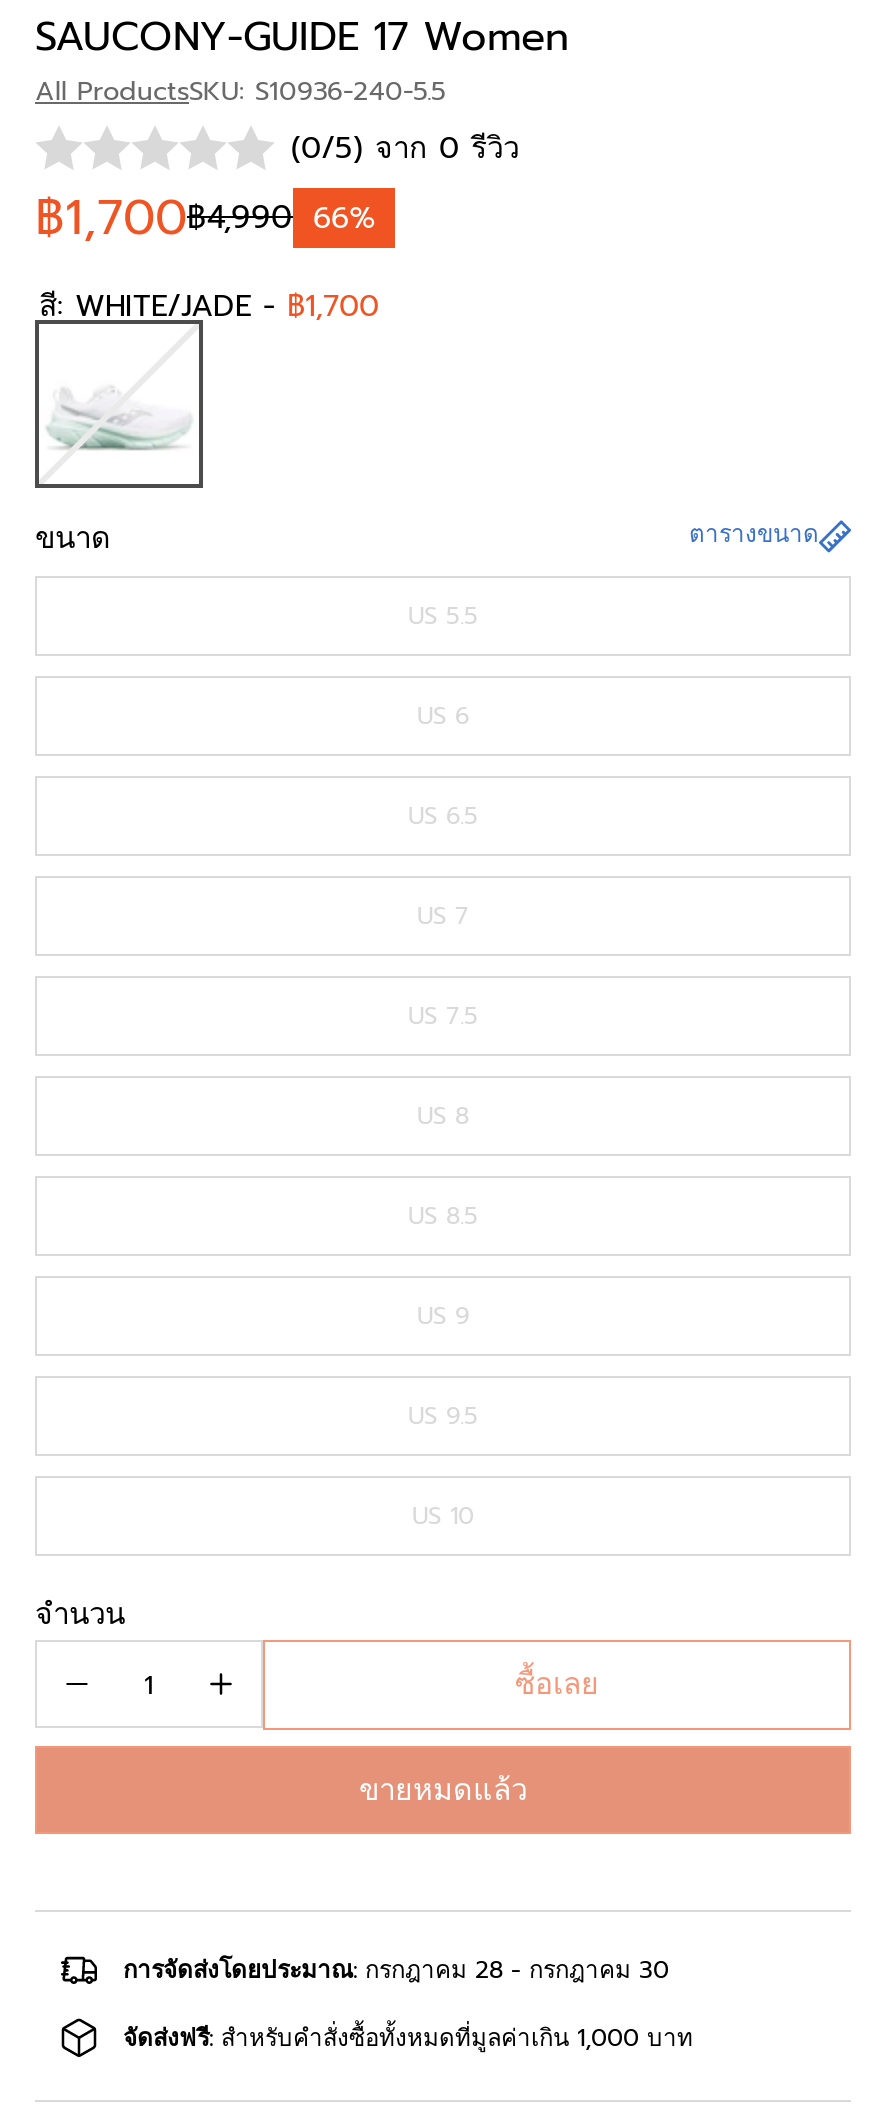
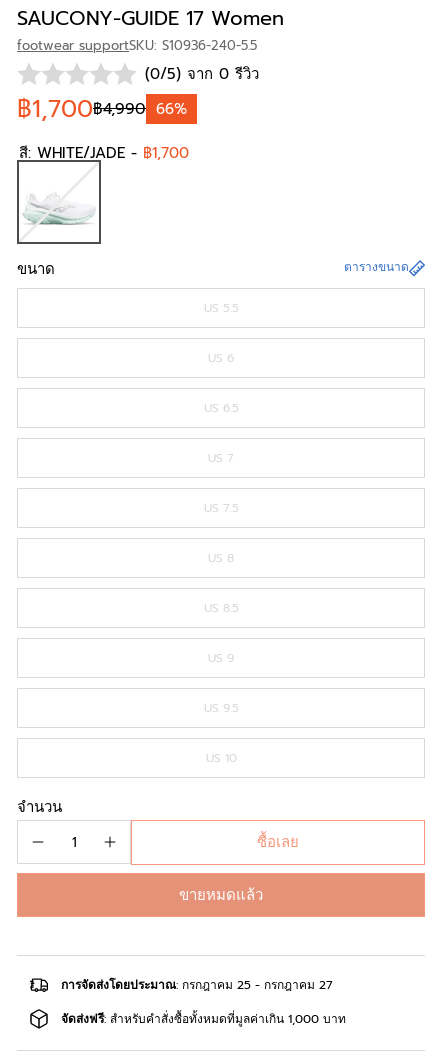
- All ProductsSKU: S10936-240-5.5
+ footwear supportSKU: S10936-240-5.5

- การจัดส่งโดยประมาณ: กรกฎาคม 28 - กรกฎาคม 30
+ การจัดส่งโดยประมาณ: กรกฎาคม 25 - กรกฎาคม 27
